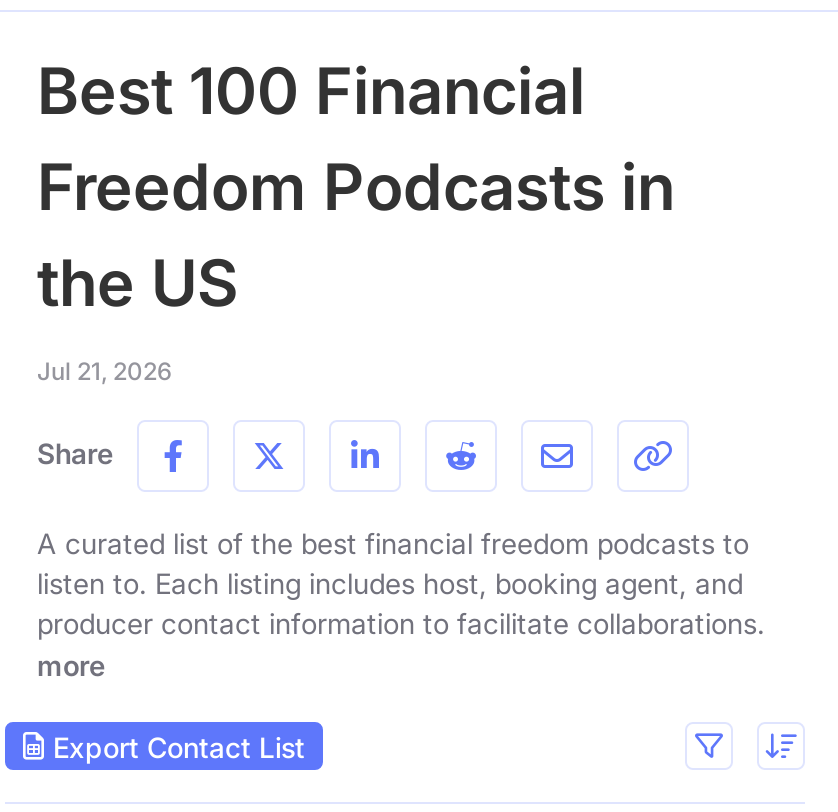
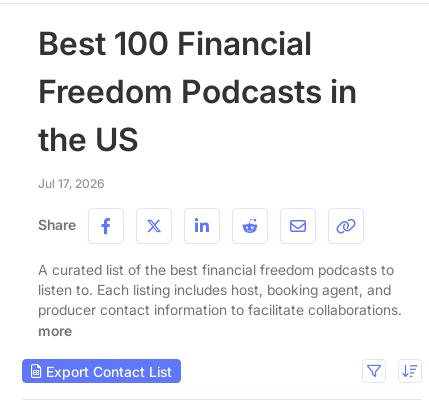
- Jul 21, 2026
+ Jul 17, 2026
